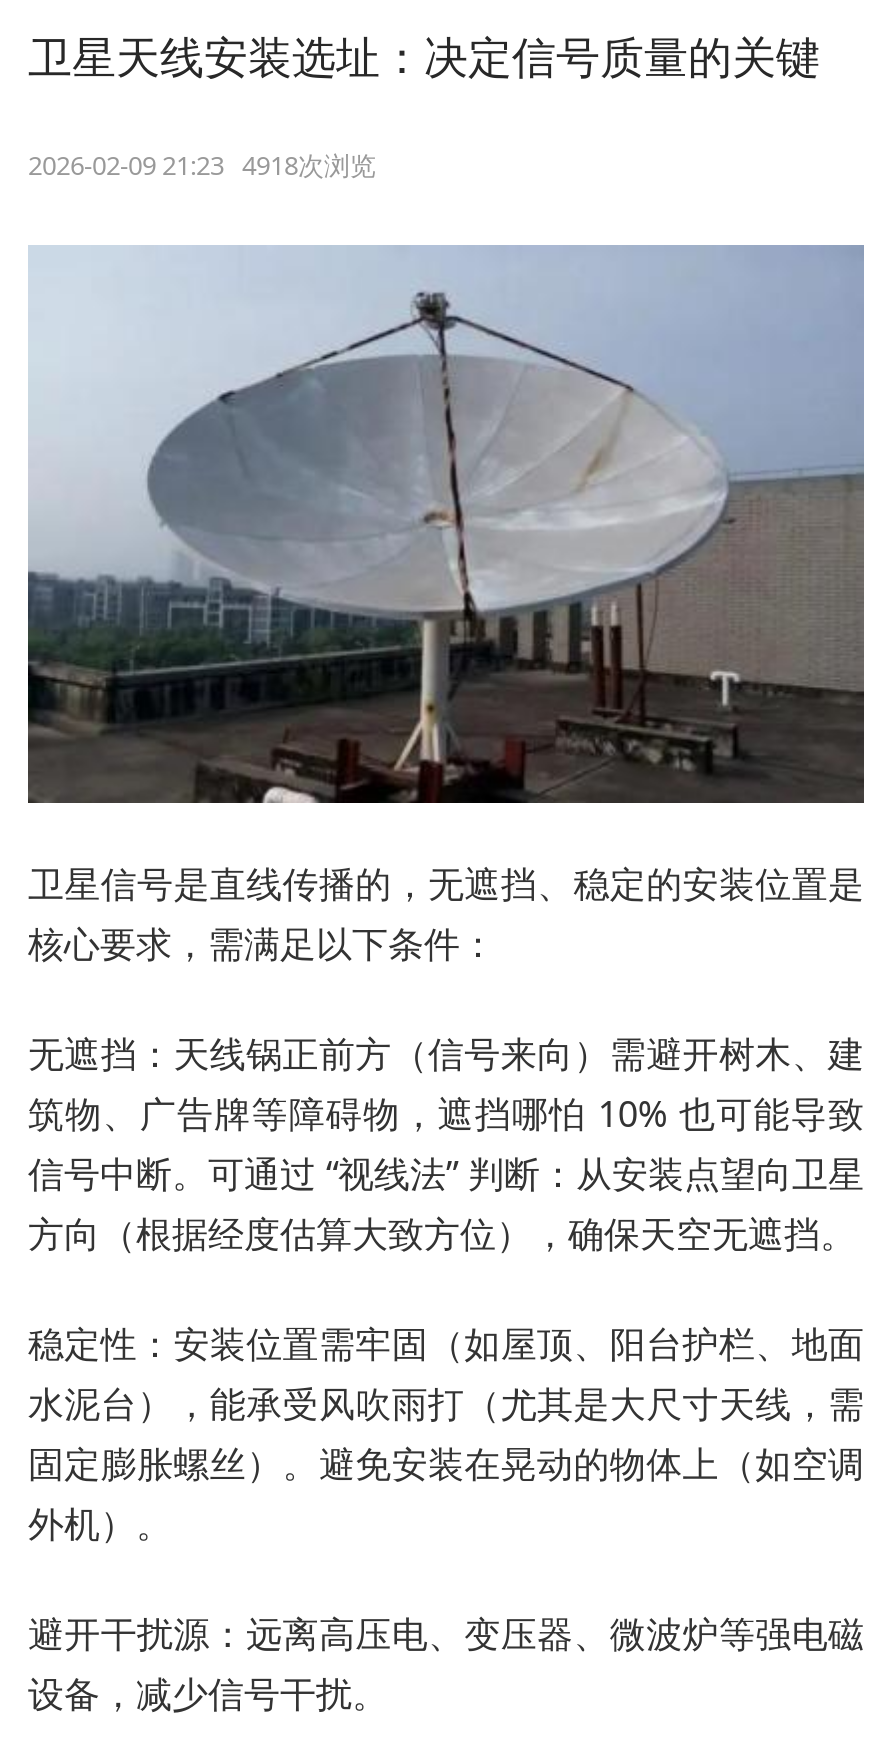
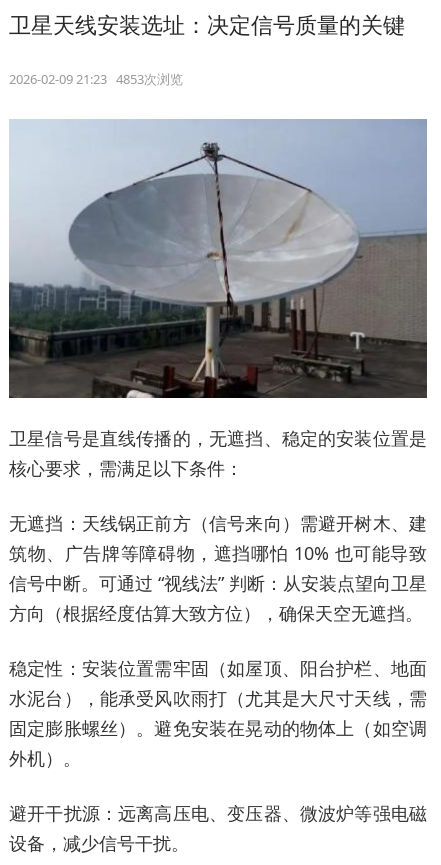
- 2026-02-09 21:23 4918次浏览
+ 2026-02-09 21:23 4853次浏览
